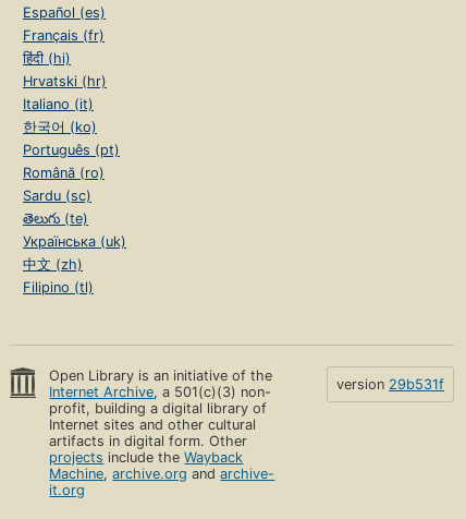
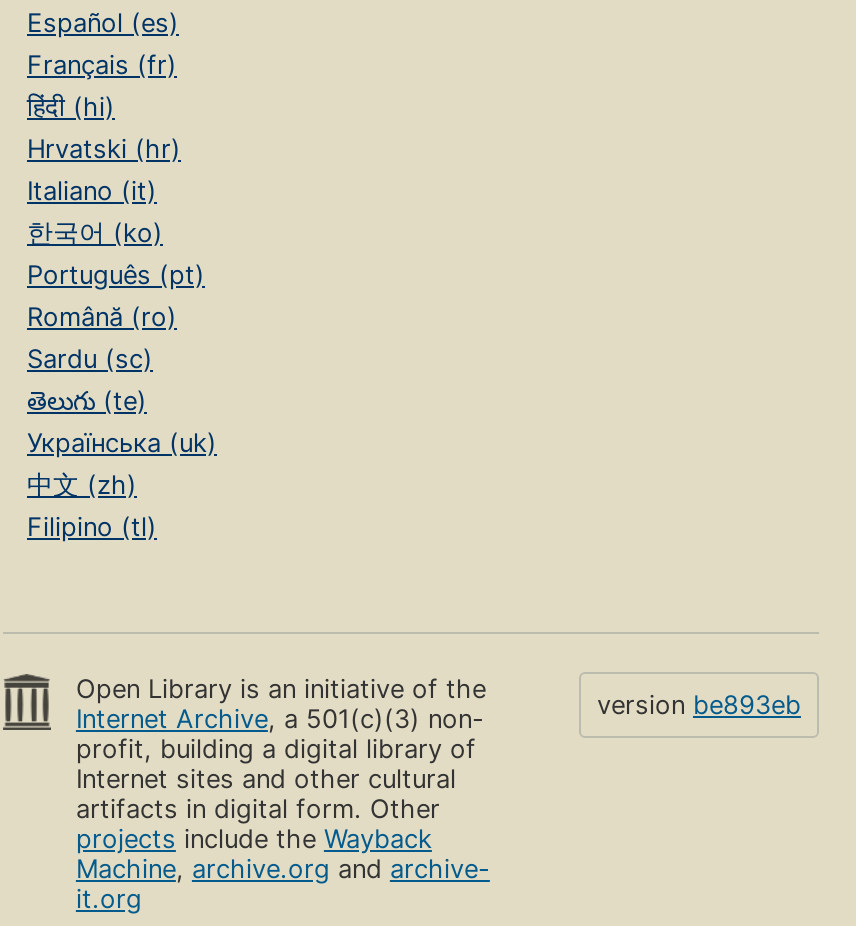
- version 29b531f
+ version be893eb
